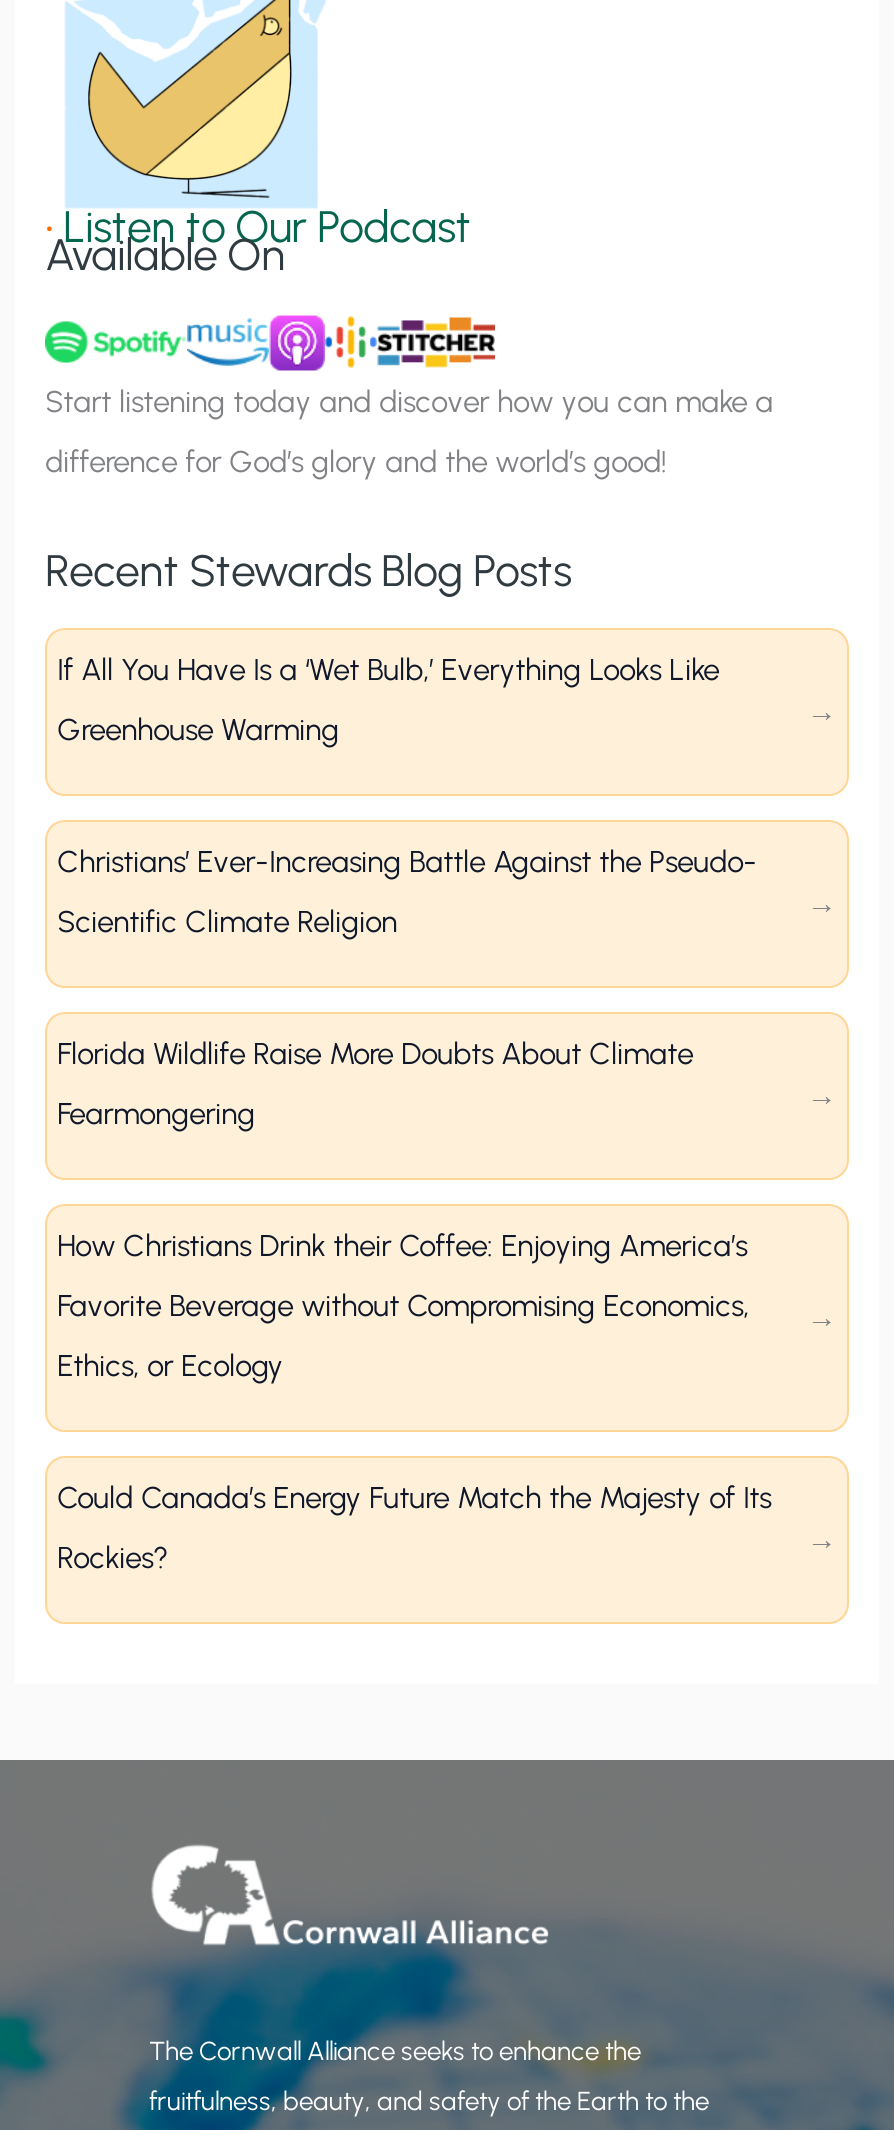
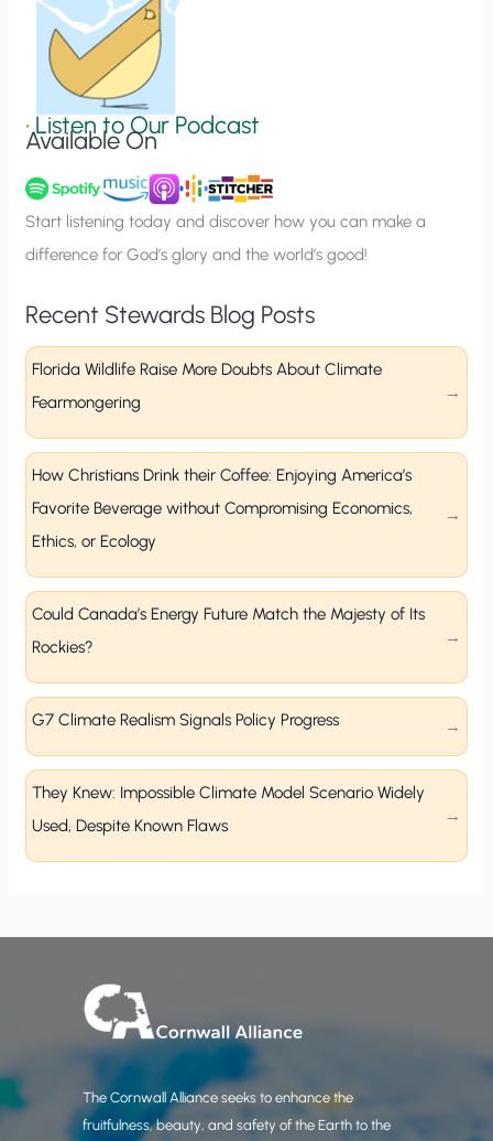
- If All You Have Is a ‘Wet Bulb,’ Everything Looks Like
- Greenhouse Warming

- Christians’ Ever-Increasing Battle Against the Pseudo-
- Scientific Climate Religion

moved up: Florida Wildlife Raise More Doubts About Climate | Fearmongering | How Christians Drink their Coffee: Enjoying America’s | Favorite Beverage without Compromising Economics, | Ethics, or Ecology | Could Canada’s Energy Future Match the Majesty of Its | Rockies?

+ G7 Climate Realism Signals Policy Progress

+ They Knew: Impossible Climate Model Scenario Widely
+ Used, Despite Known Flaws
